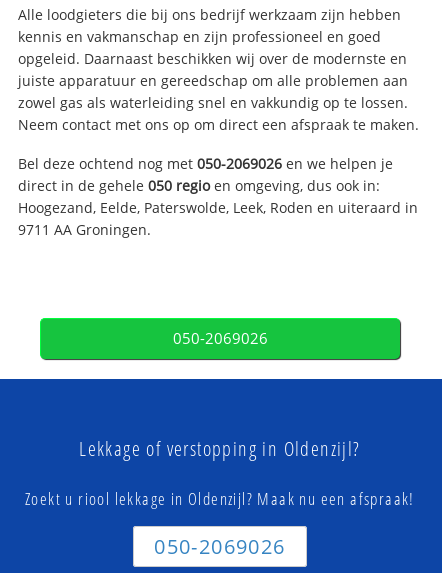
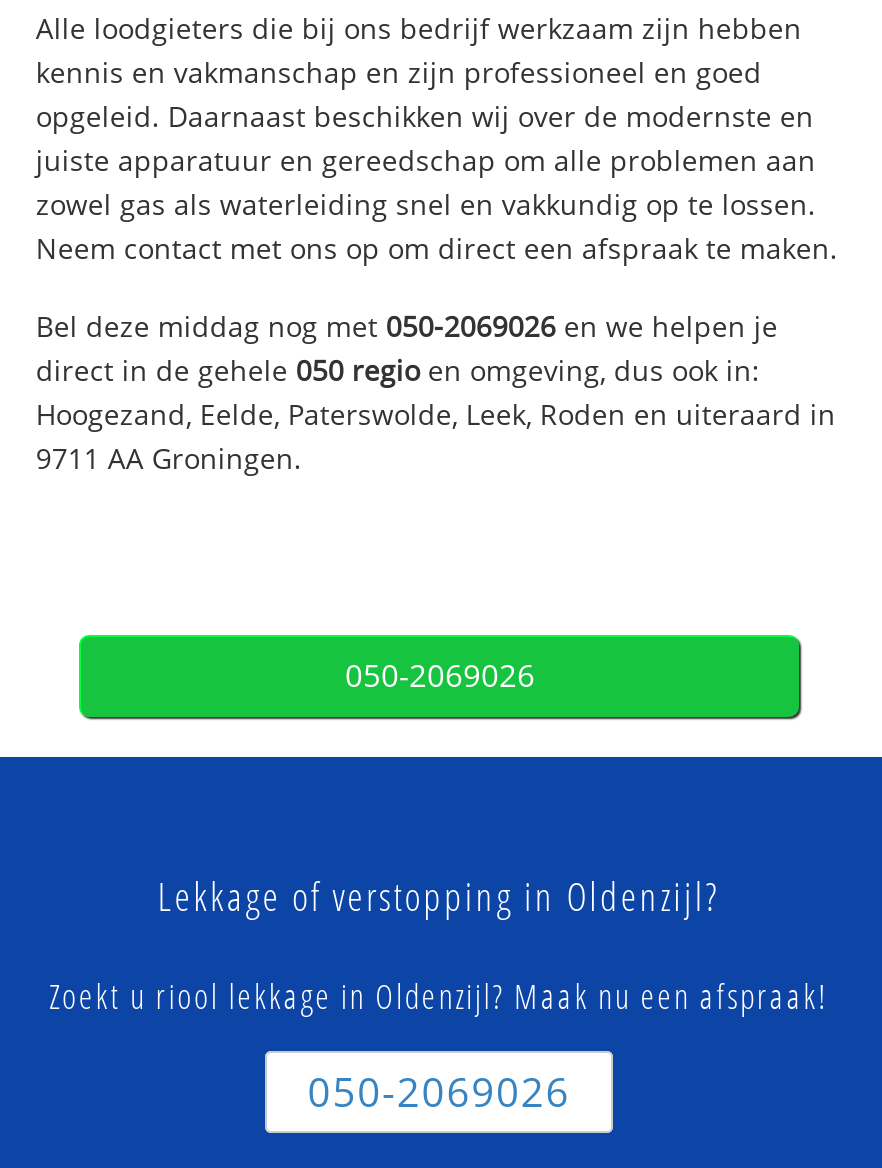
- Bel deze ochtend nog met 050-2069026 en we helpen je
+ Bel deze middag nog met 050-2069026 en we helpen je
